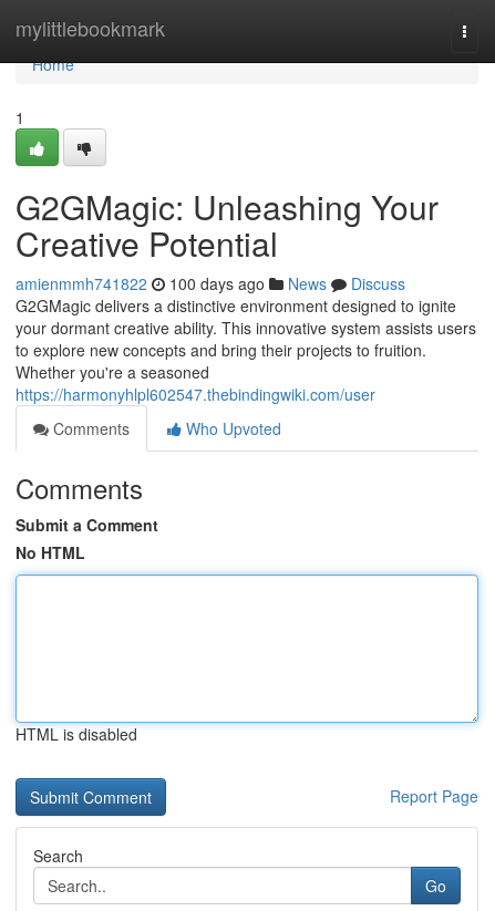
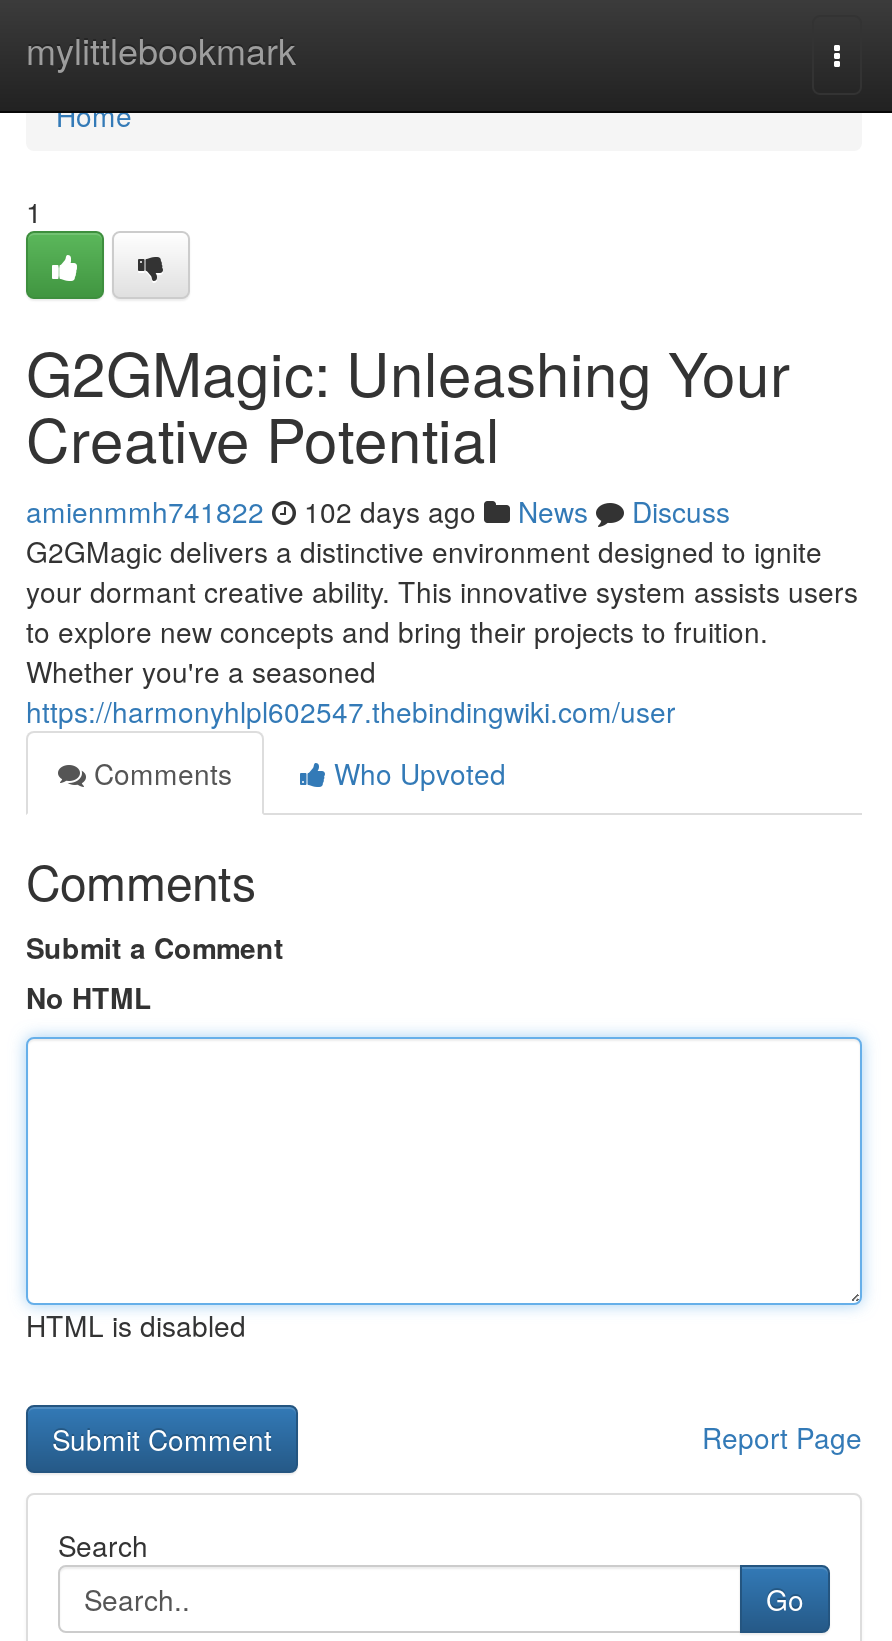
- amienmmh741822 100 days ago News Discuss
+ amienmmh741822 102 days ago News Discuss
